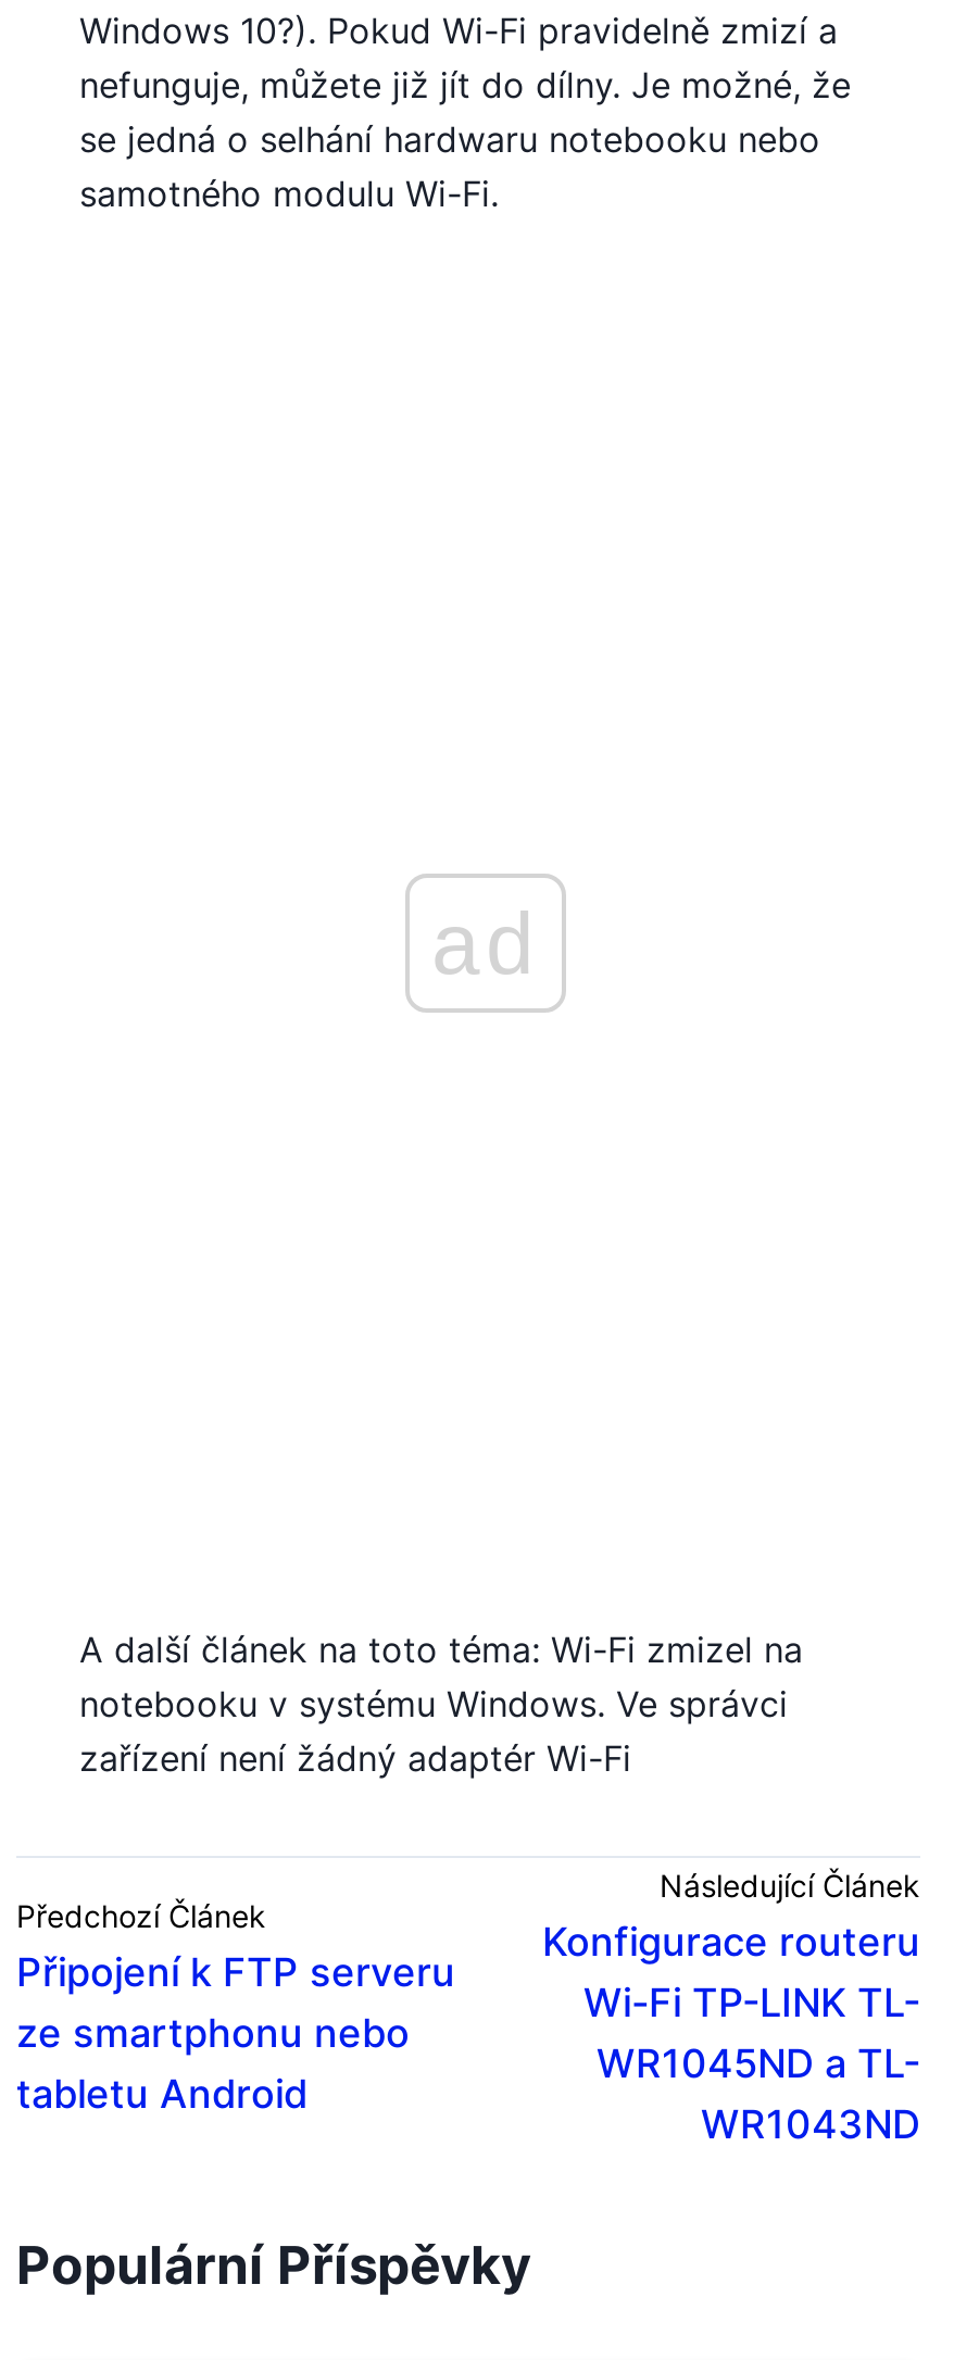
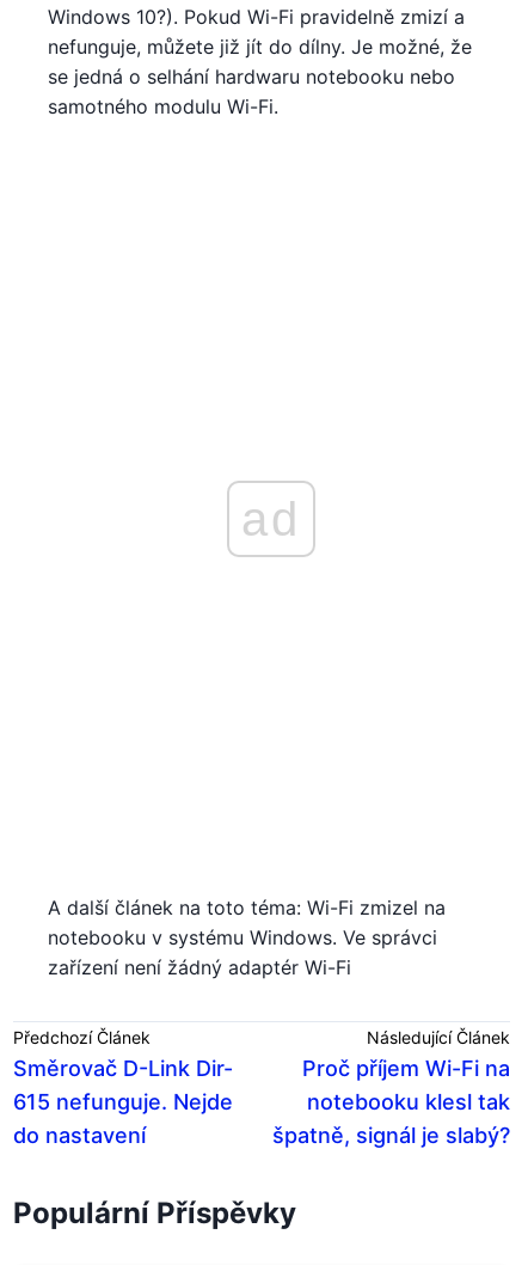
- Konfigurace routeru
- Wi-Fi TP-LINK TL-
- WR1045ND a TL-
- WR1043ND
+ Proč příjem Wi-Fi na
+ notebooku klesl tak
+ špatně, signál je slabý?

- Připojení k FTP serveru
- ze smartphonu nebo
- tabletu Android
+ Směrovač D-Link Dir-
+ 615 nefunguje. Nejde
+ do nastavení
